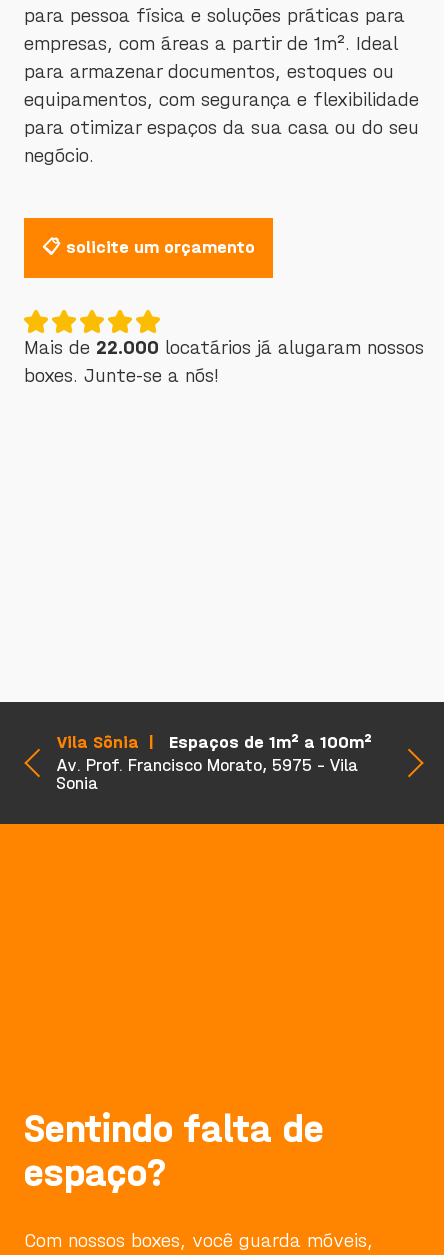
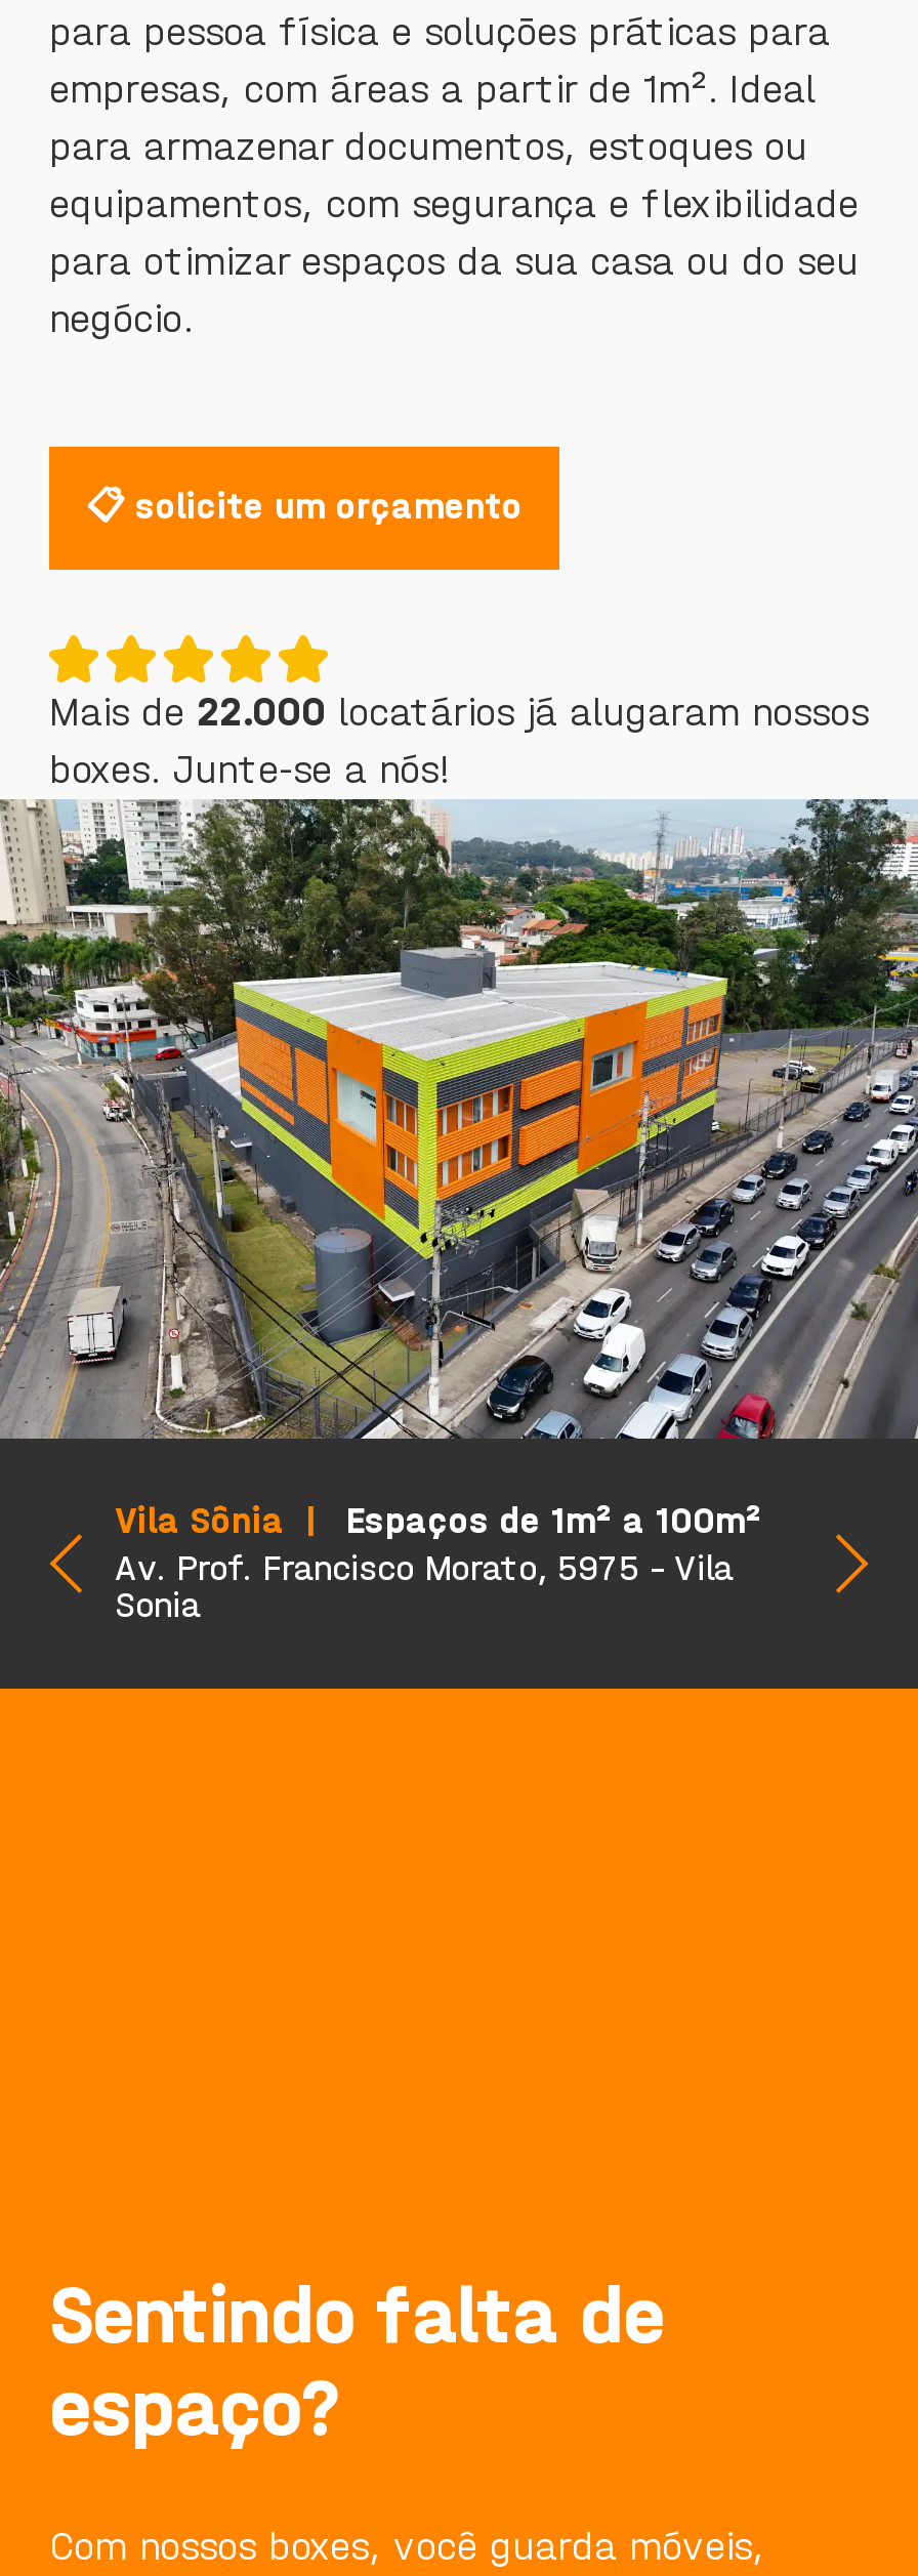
+ [image]
